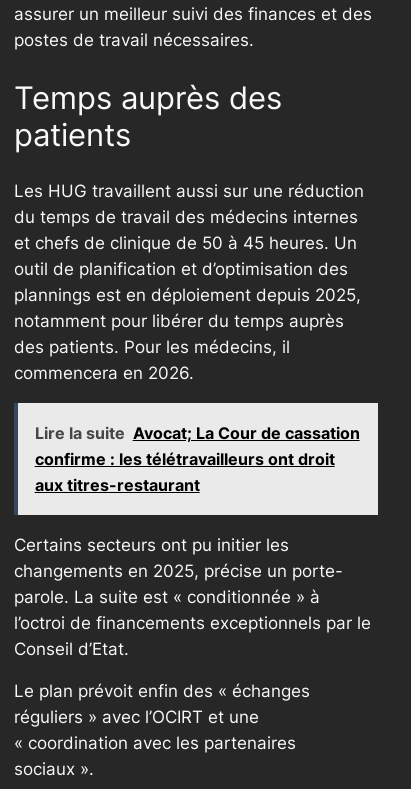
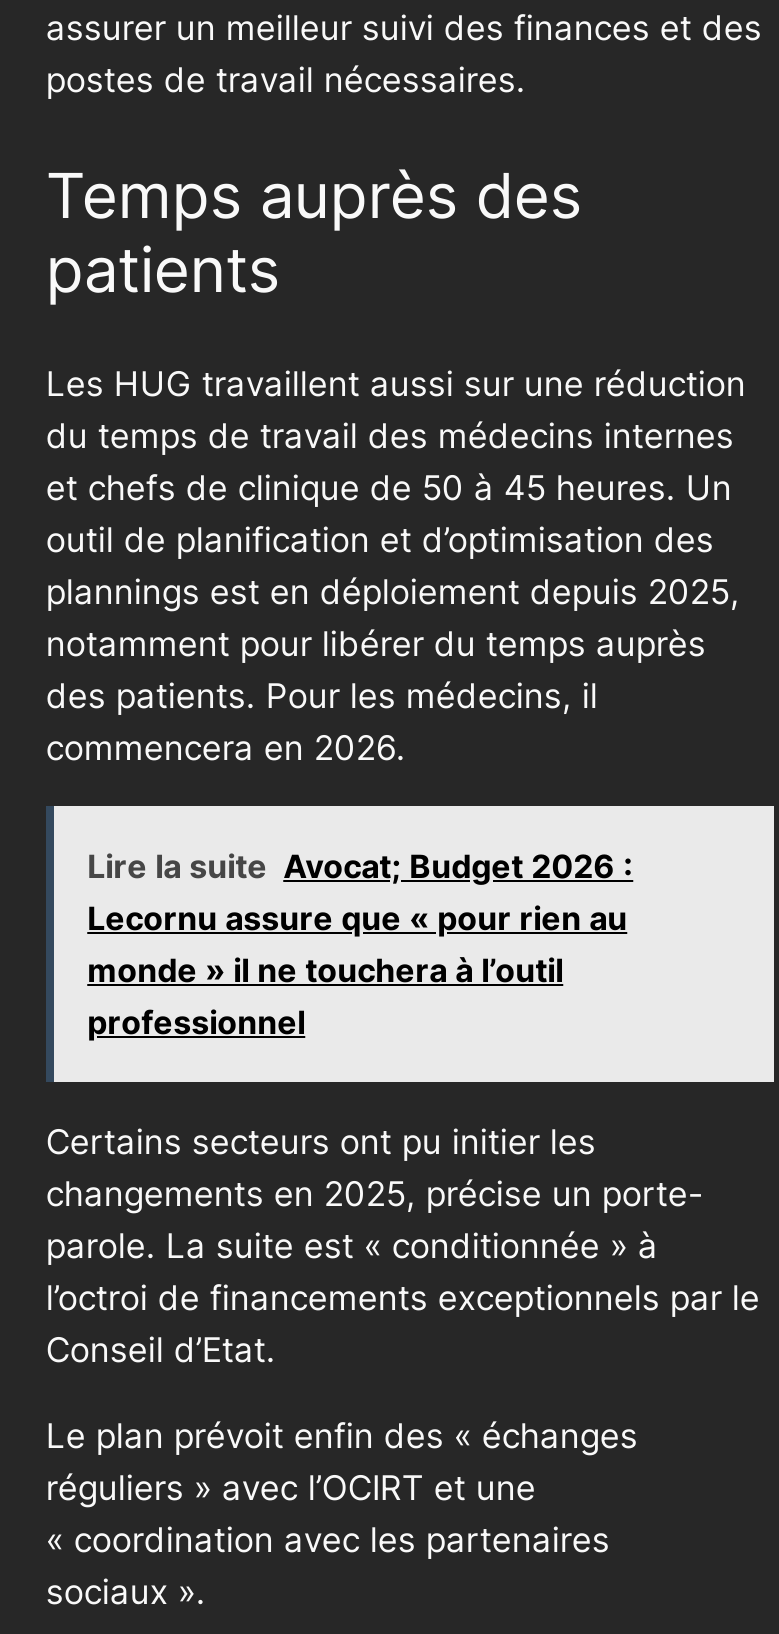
- Lire la suite Avocat; La Cour de cassation
- confirme : les télétravailleurs ont droit
- aux titres-restaurant
+ Lire la suite Avocat; Budget 2026 :
+ Lecornu assure que « pour rien au
+ monde » il ne touchera à l’outil
+ professionnel
